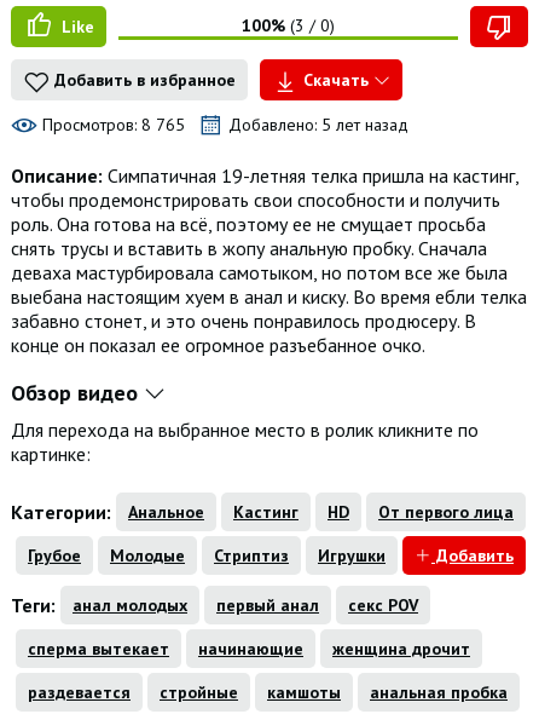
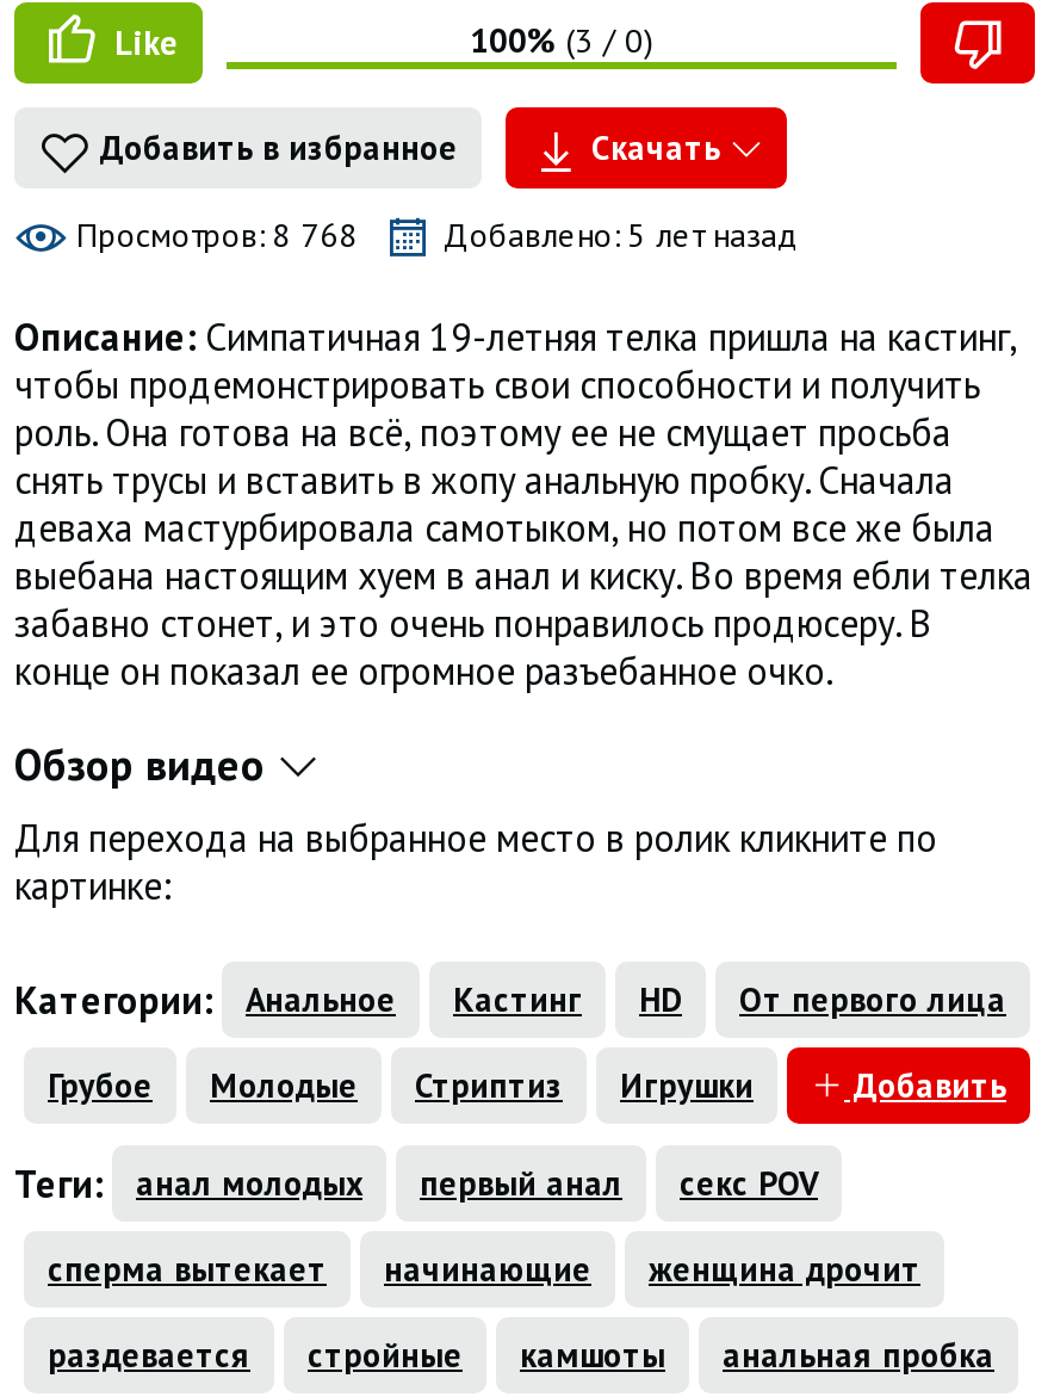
- Просмотров: 8 765 Добавлено: 5 лет назад
+ Просмотров: 8 768 Добавлено: 5 лет назад
